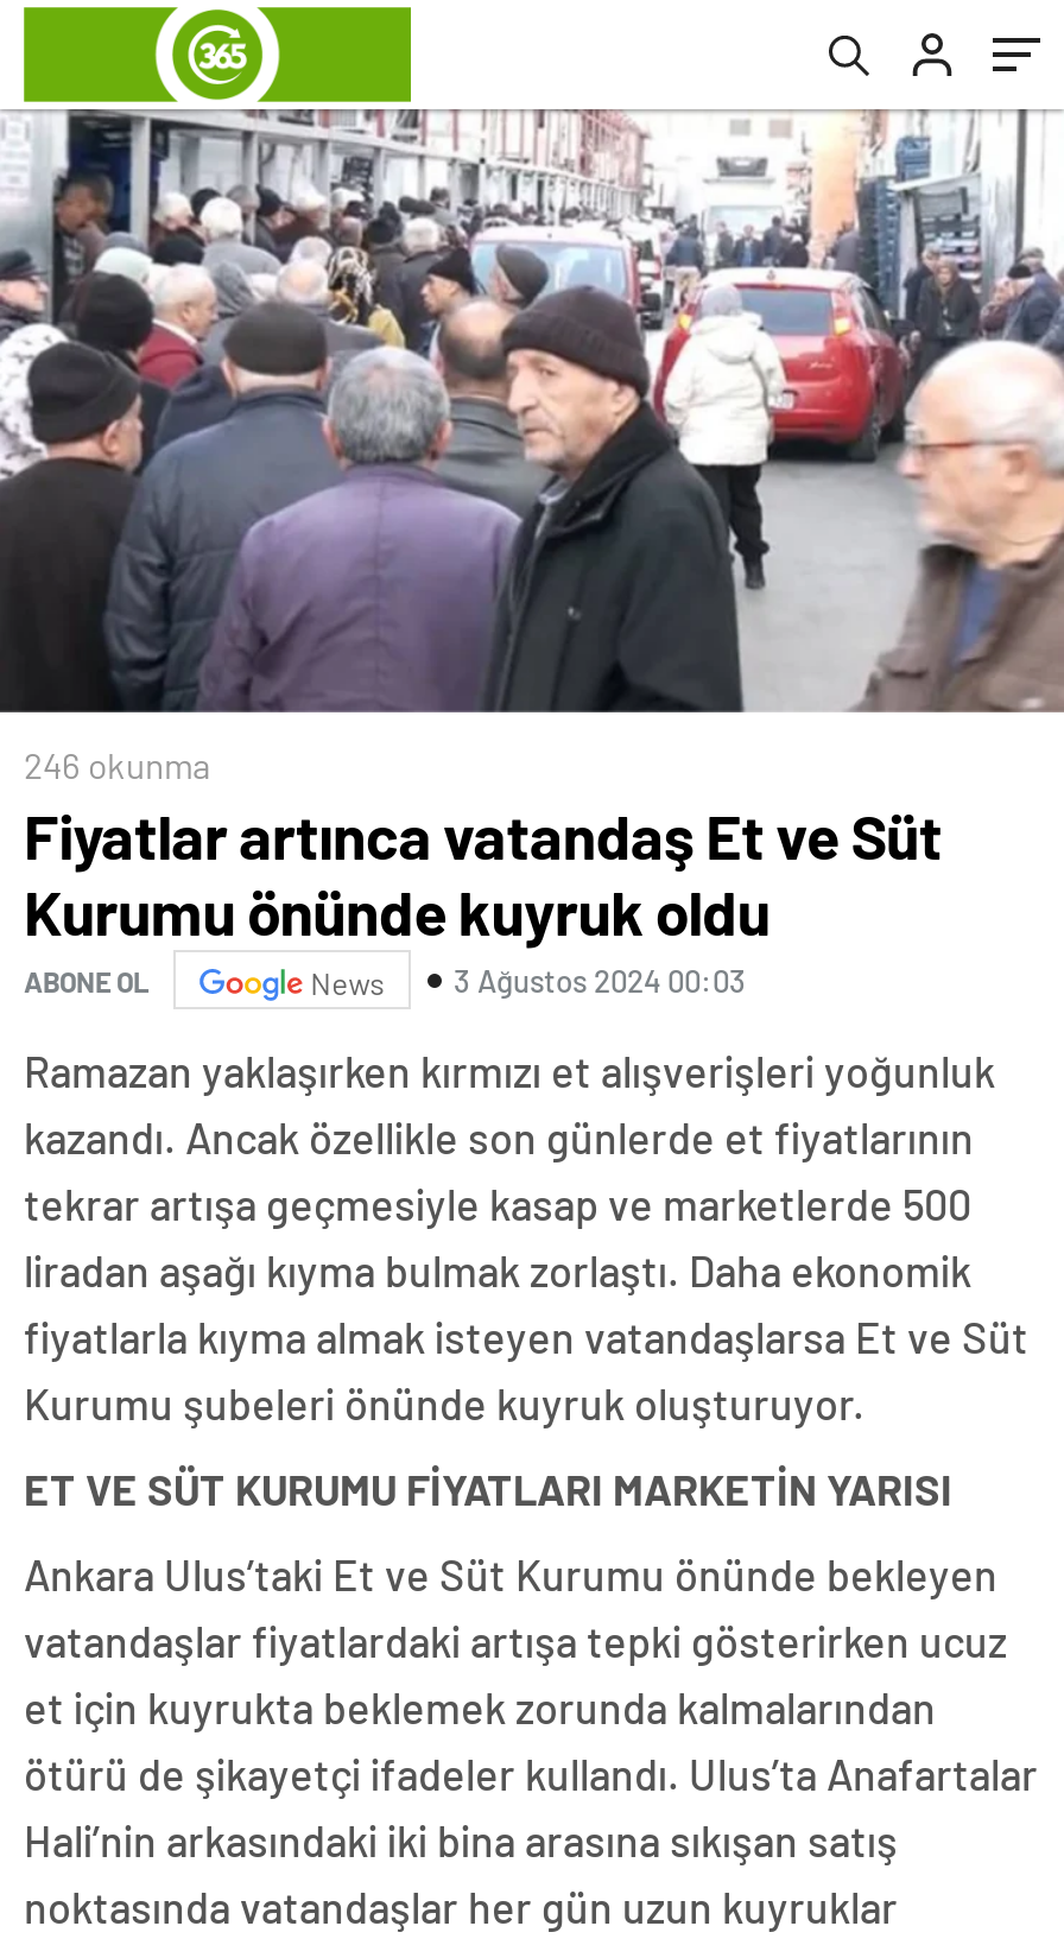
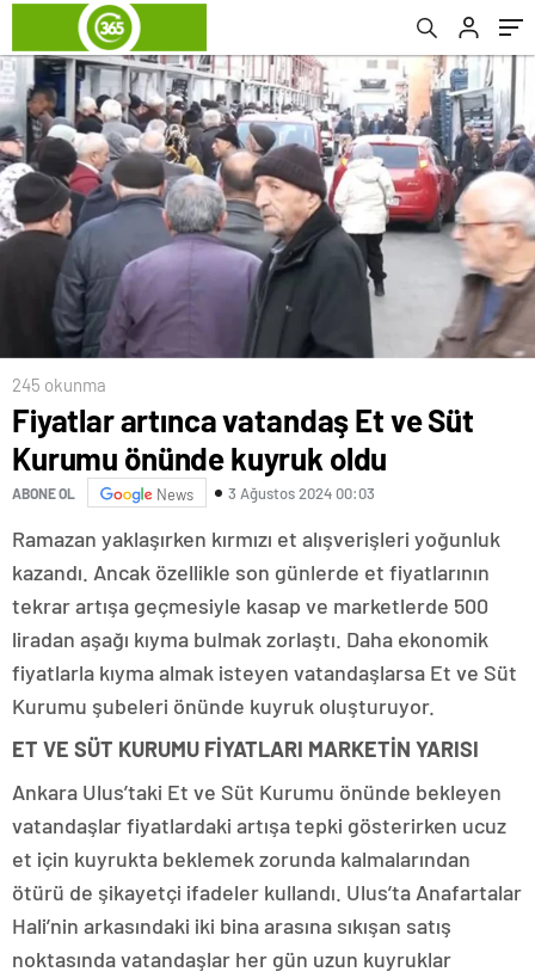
- 246 okunma
+ 245 okunma
